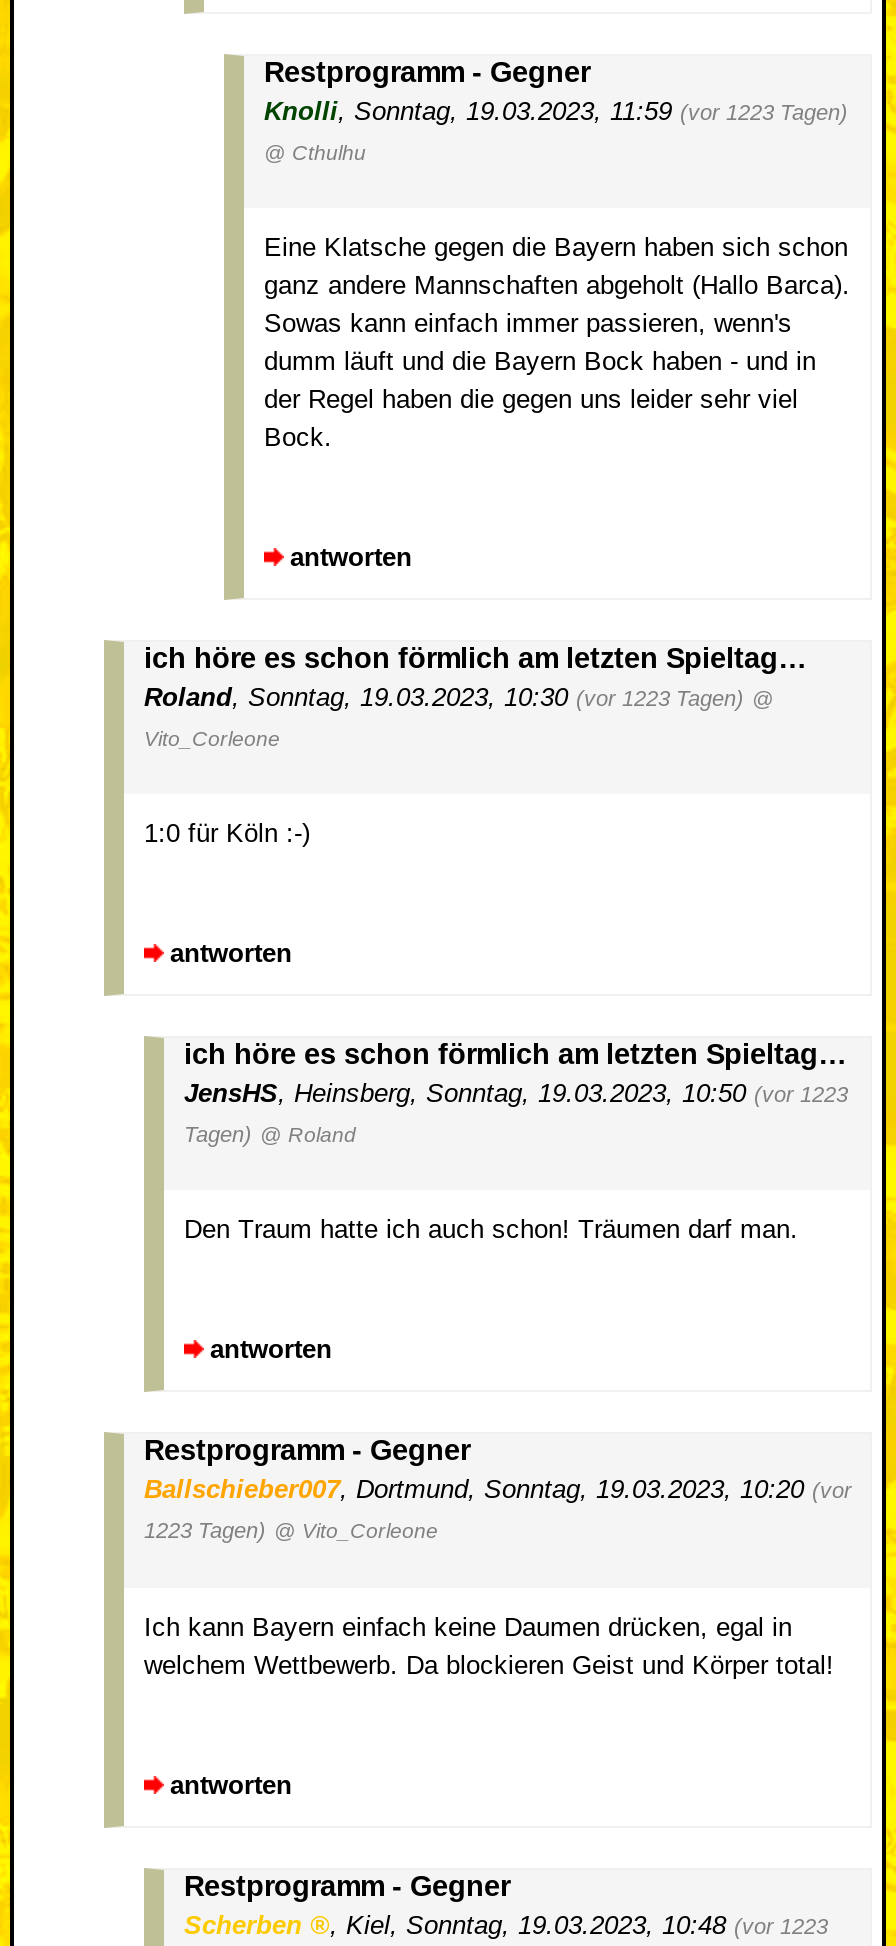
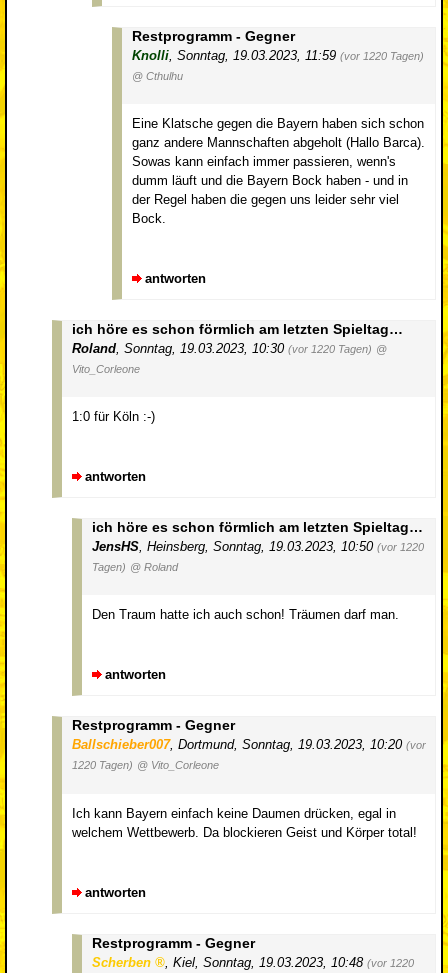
- Knolli, Sonntag, 19.03.2023, 11:59 (vor 1223 Tagen)
+ Knolli, Sonntag, 19.03.2023, 11:59 (vor 1220 Tagen)

- Roland, Sonntag, 19.03.2023, 10:30 (vor 1223 Tagen) @
+ Roland, Sonntag, 19.03.2023, 10:30 (vor 1220 Tagen) @

- JensHS, Heinsberg, Sonntag, 19.03.2023, 10:50 (vor 1223
+ JensHS, Heinsberg, Sonntag, 19.03.2023, 10:50 (vor 1220

- 1223 Tagen) @ Vito_Corleone
+ 1220 Tagen) @ Vito_Corleone

- , Kiel, Sonntag, 19.03.2023, 10:48 (vor 1223
+ , Kiel, Sonntag, 19.03.2023, 10:48 (vor 1220
